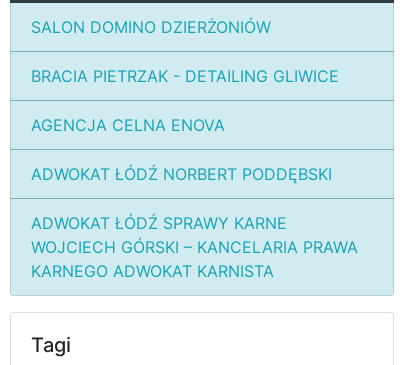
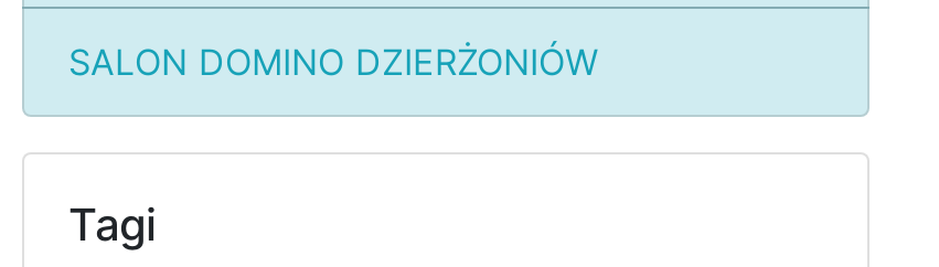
- BRACIA PIETRZAK - DETAILING GLIWICE
- AGENCJA CELNA ENOVA
- ADWOKAT ŁÓDŹ NORBERT PODDĘBSKI
- ADWOKAT ŁÓDŹ SPRAWY KARNE
- WOJCIECH GÓRSKI – KANCELARIA PRAWA
- KARNEGO ADWOKAT KARNISTA
